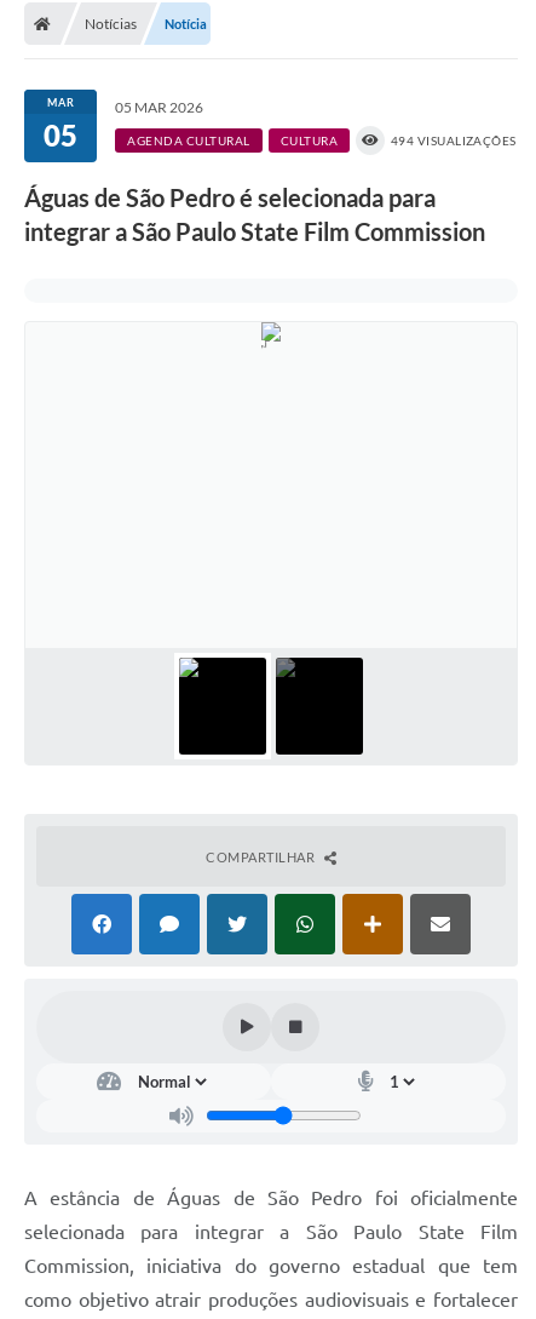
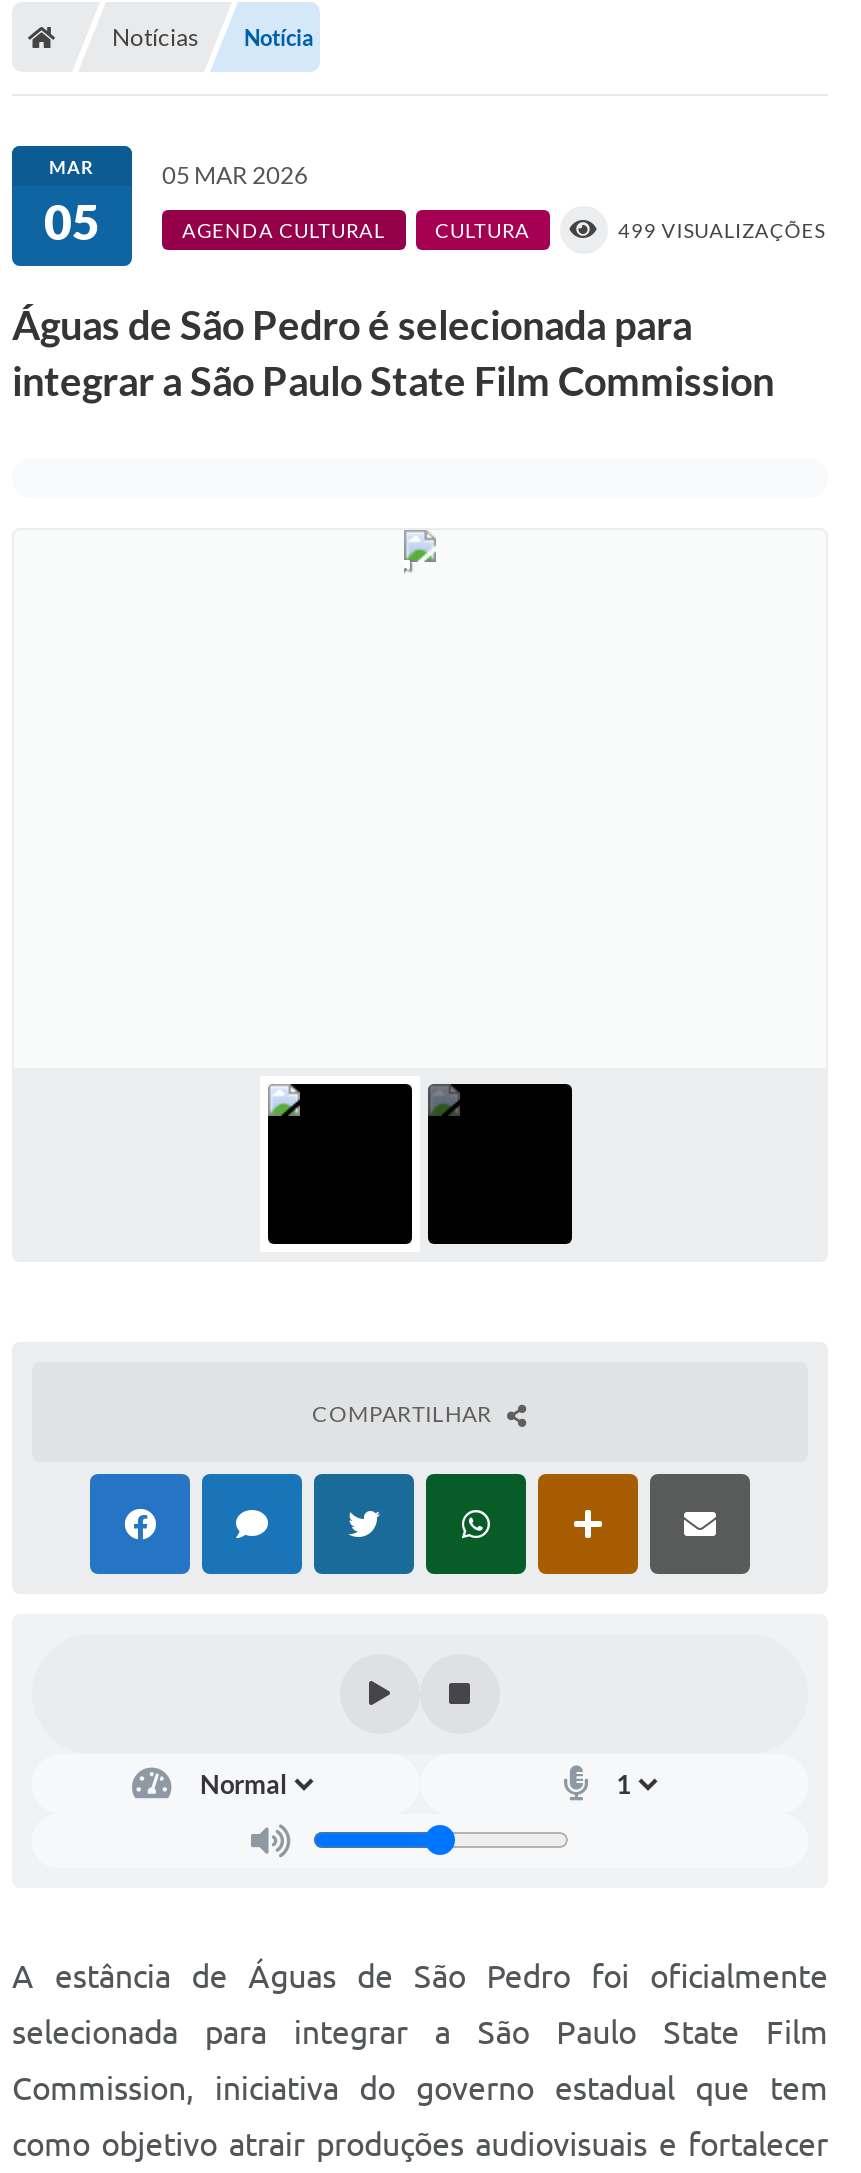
- 494 VISUALIZAÇÕES
+ 499 VISUALIZAÇÕES
